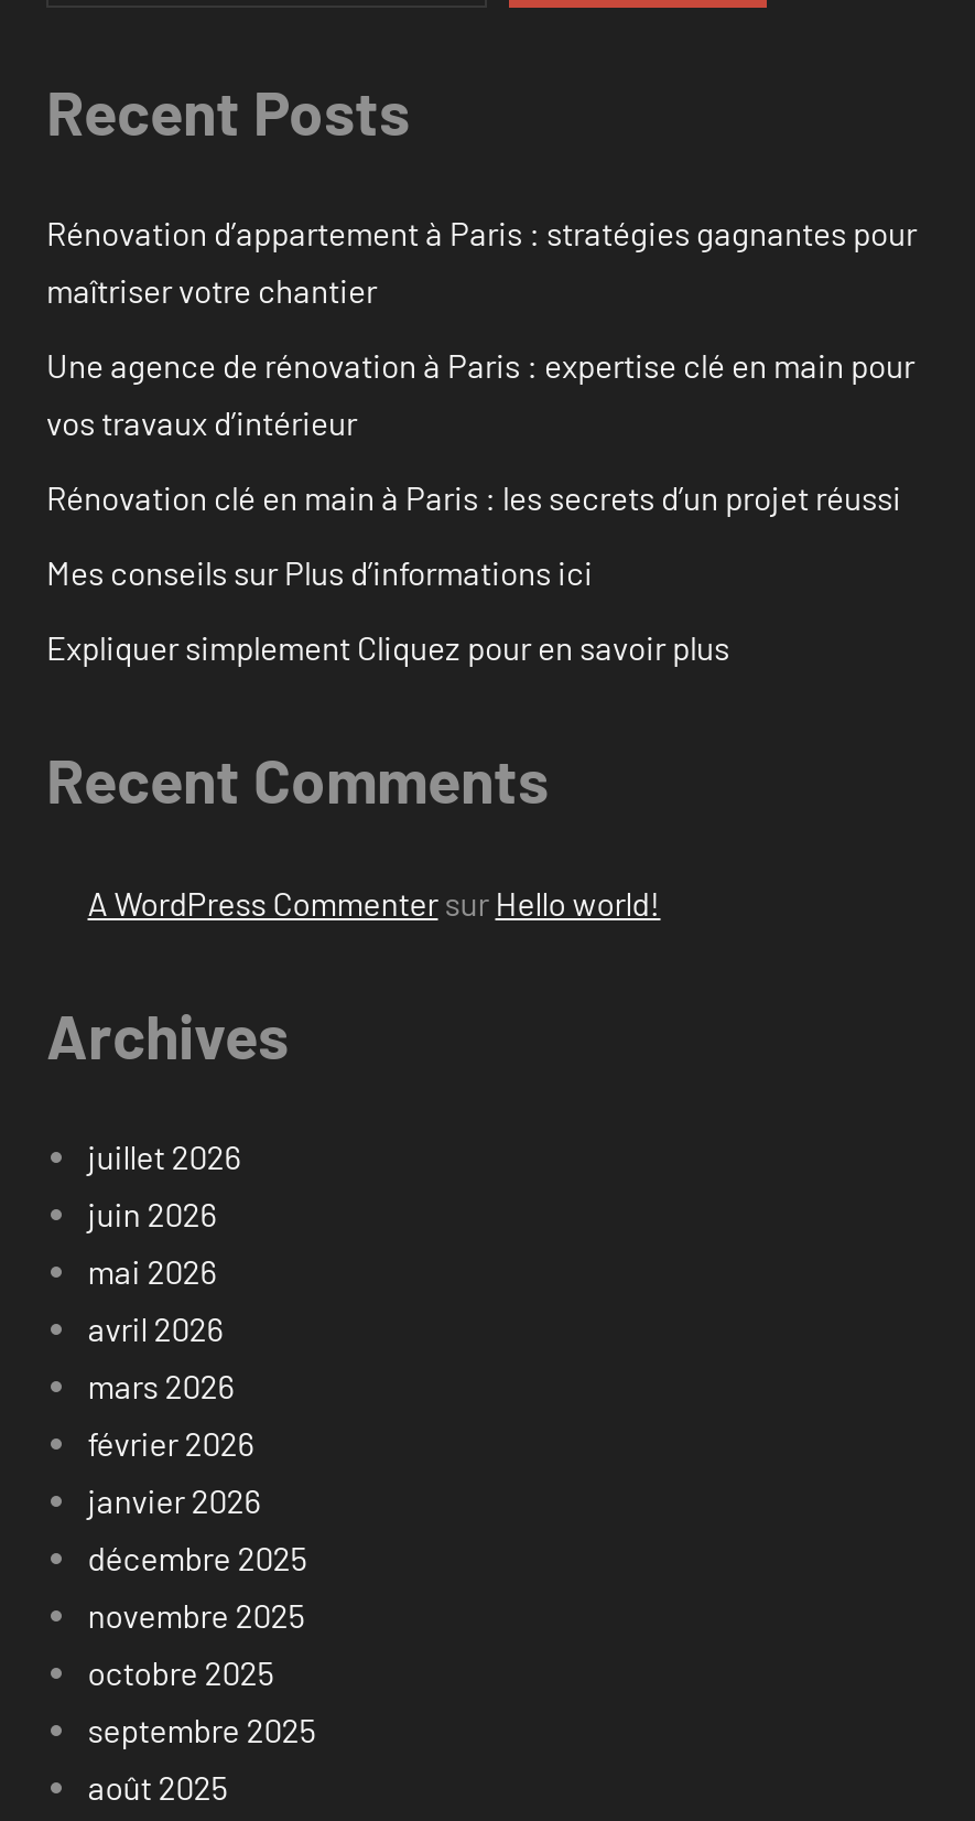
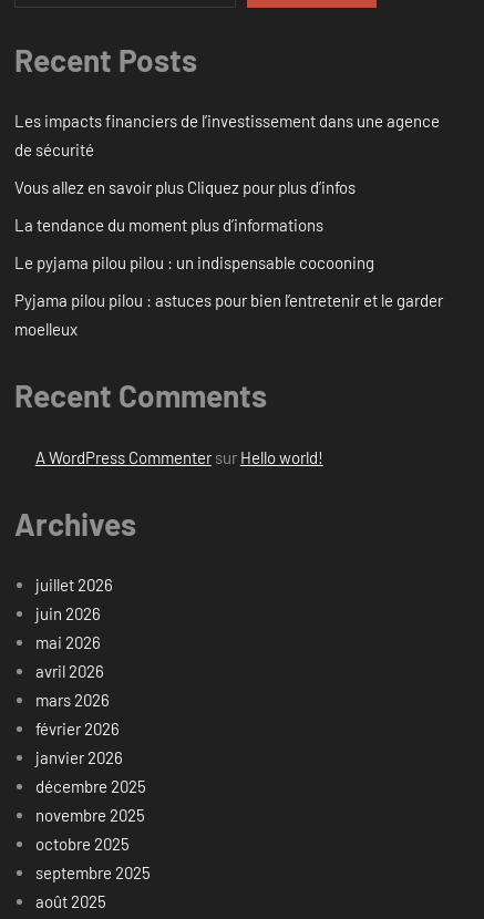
- Rénovation d’appartement à Paris : stratégies gagnantes pour
- maîtriser votre chantier
+ Les impacts financiers de l’investissement dans une agence
+ de sécurité

- Une agence de rénovation à Paris : expertise clé en main pour
- vos travaux d’intérieur
+ Vous allez en savoir plus Cliquez pour plus d’infos

- Rénovation clé en main à Paris : les secrets d’un projet réussi
+ La tendance du moment plus d’informations

- Mes conseils sur Plus d’informations ici
+ Le pyjama pilou pilou : un indispensable cocooning

- Expliquer simplement Cliquez pour en savoir plus
+ Pyjama pilou pilou : astuces pour bien l’entretenir et le garder
+ moelleux
